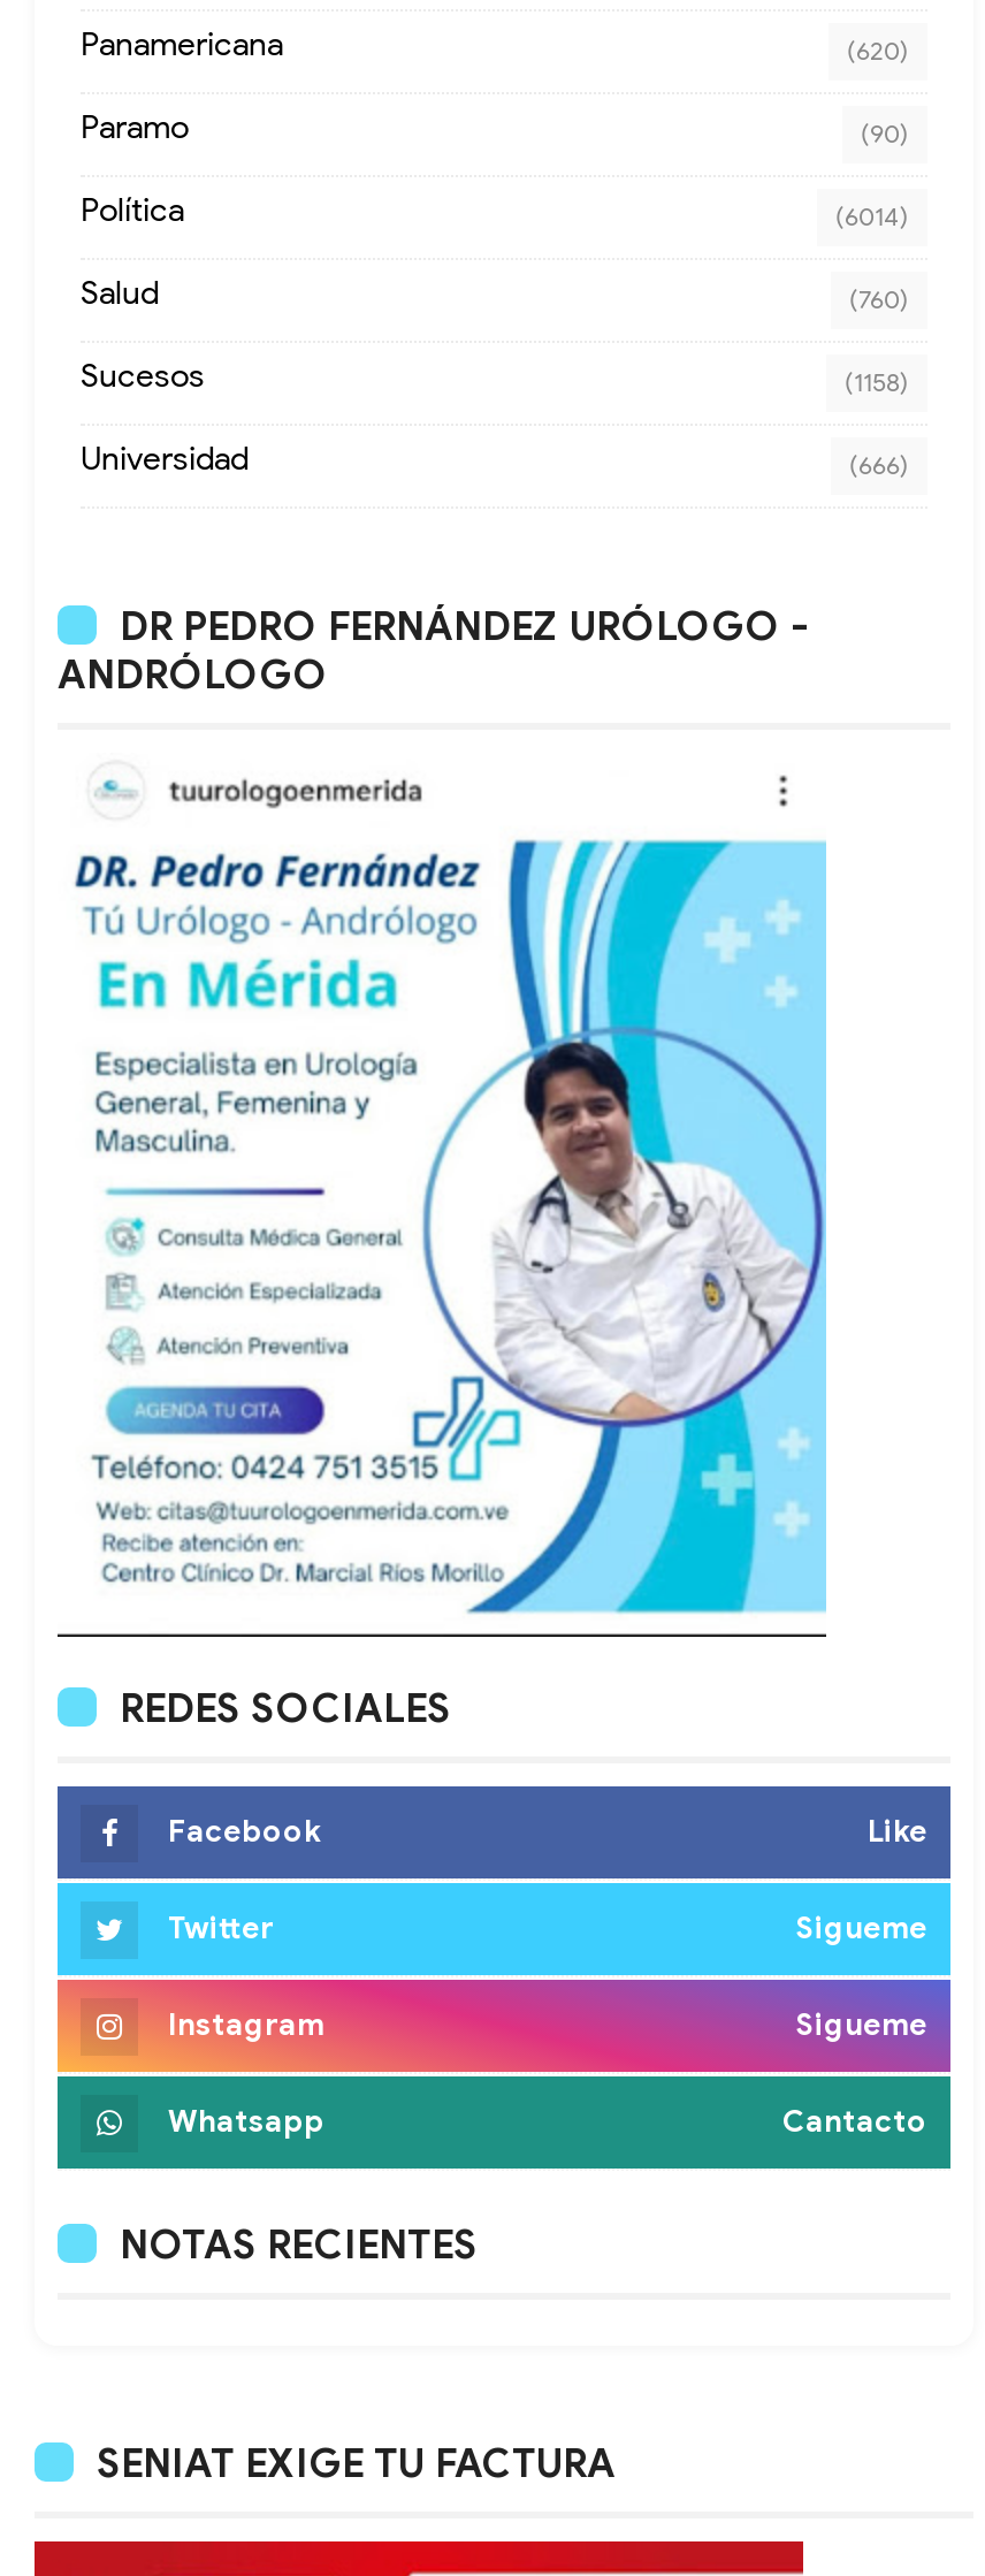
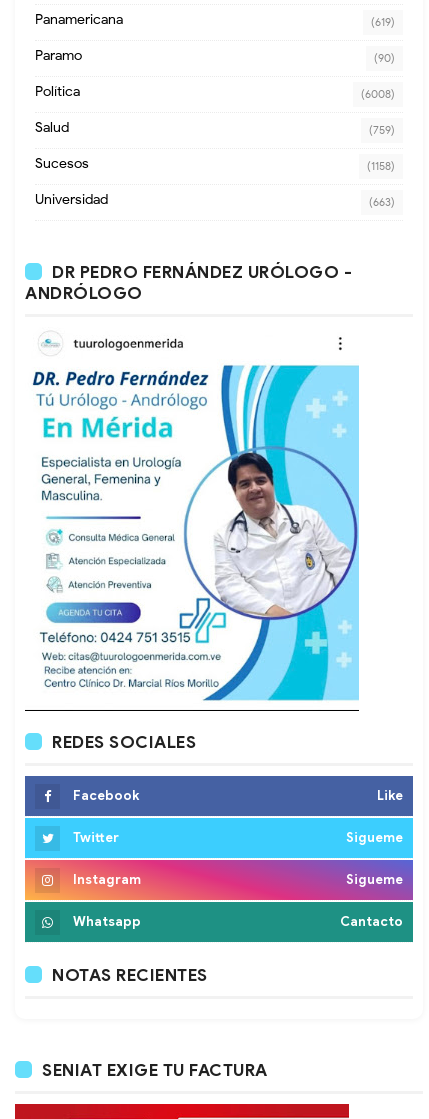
- (620)
+ (619)

- (6014)
+ (6008)

- (760)
+ (759)

- (666)
+ (663)
